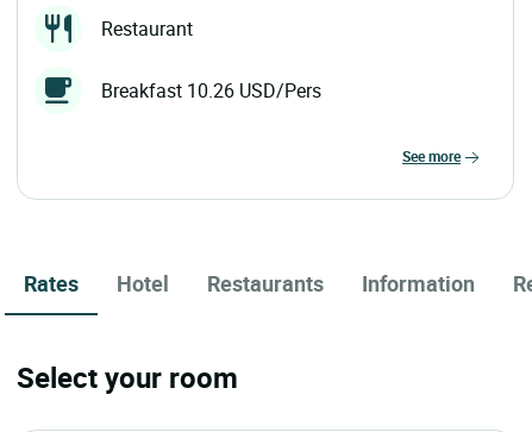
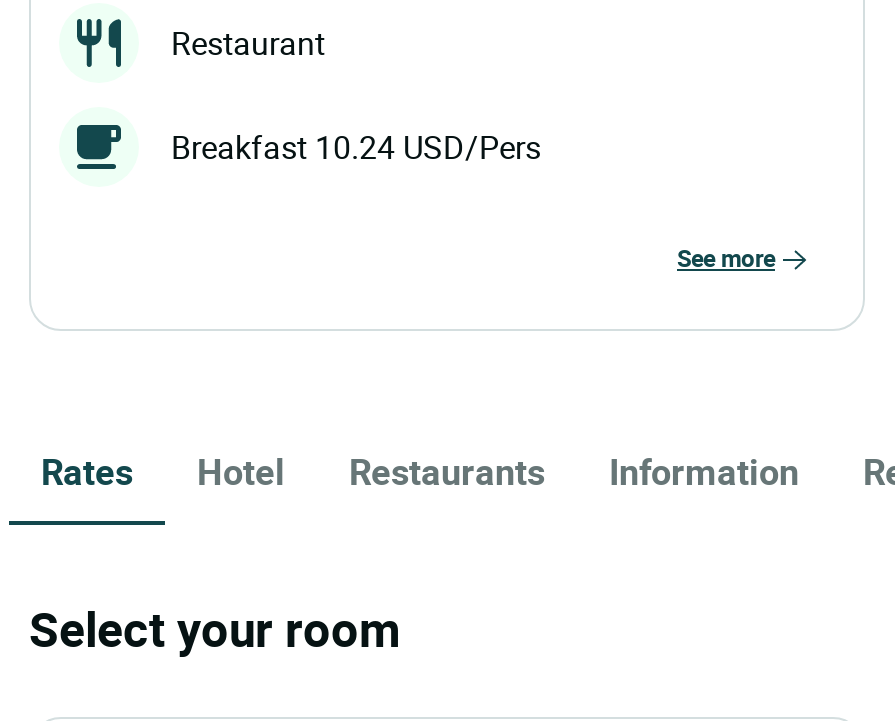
- Breakfast 10.26 USD/Pers
+ Breakfast 10.24 USD/Pers
